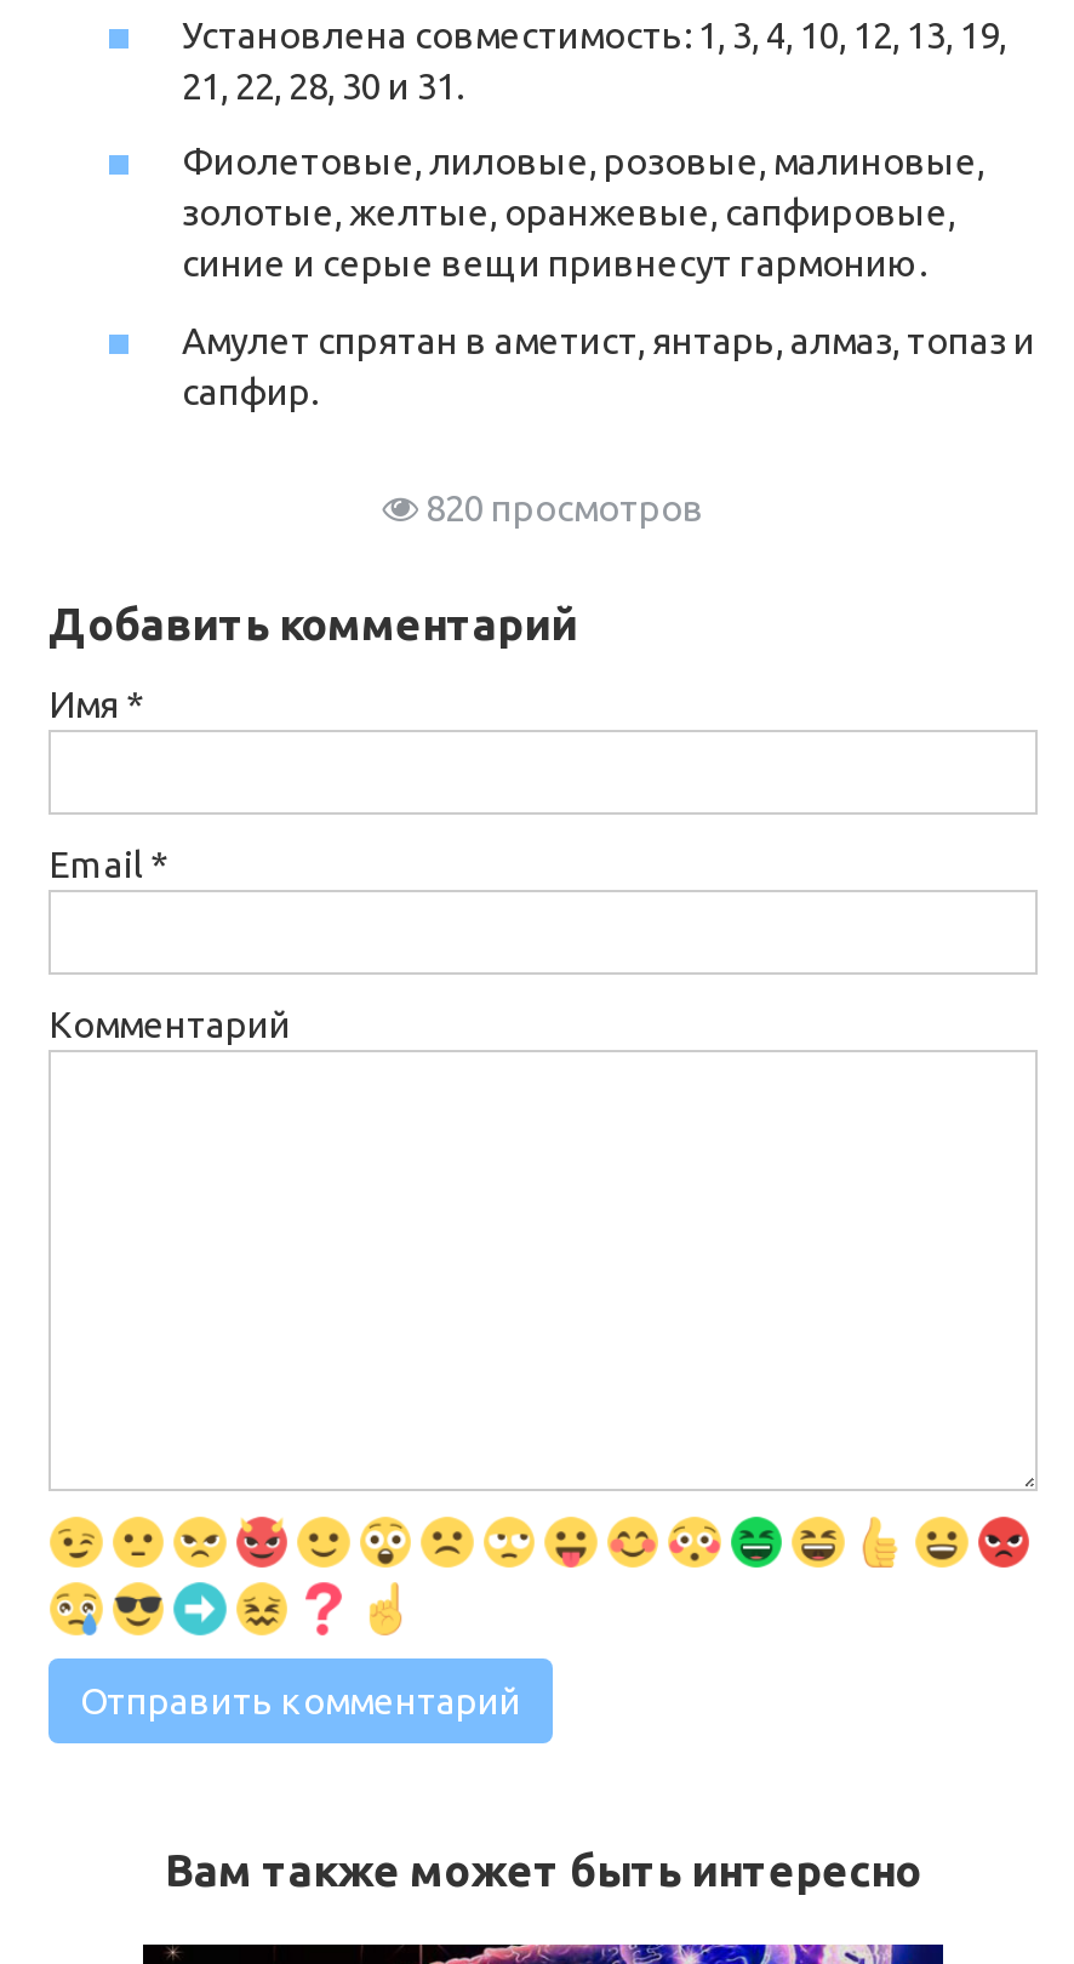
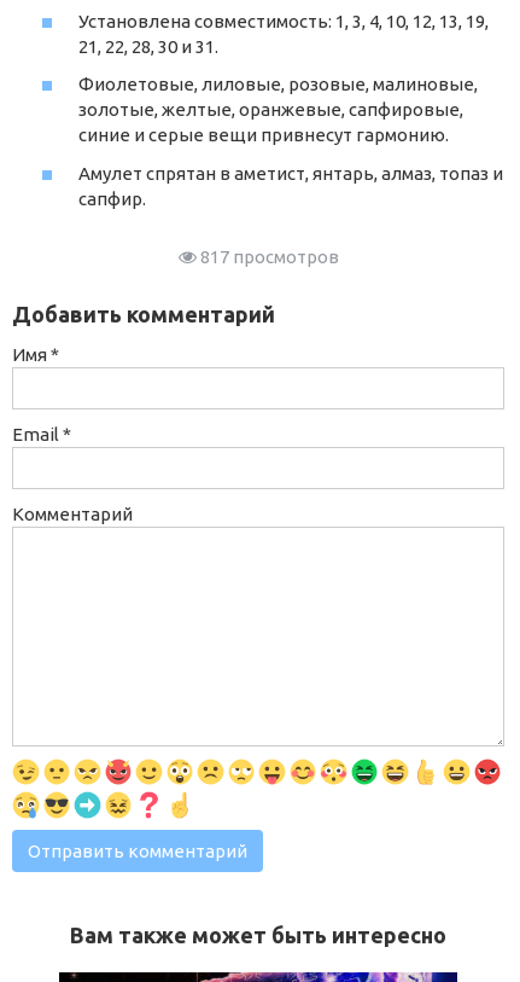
- 820 просмотров
+ 817 просмотров
